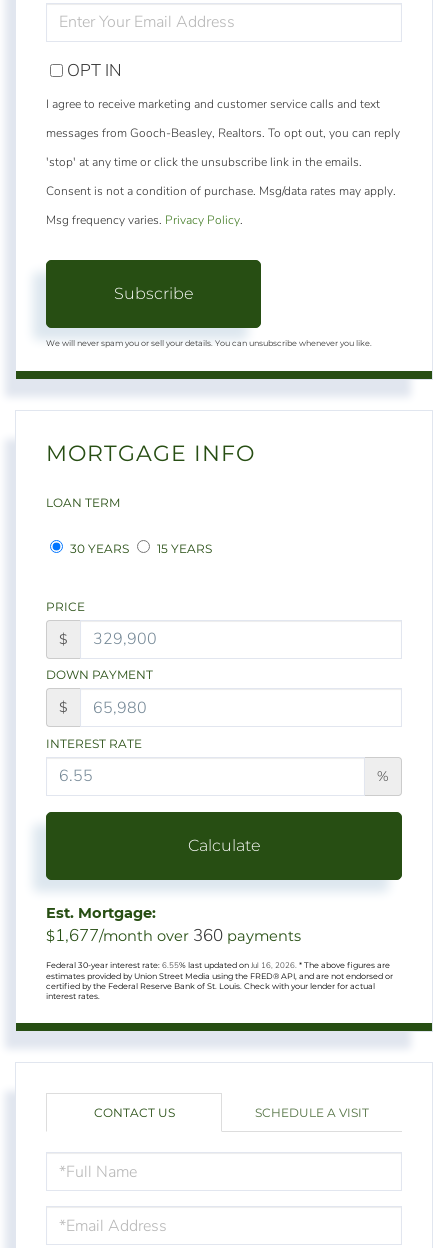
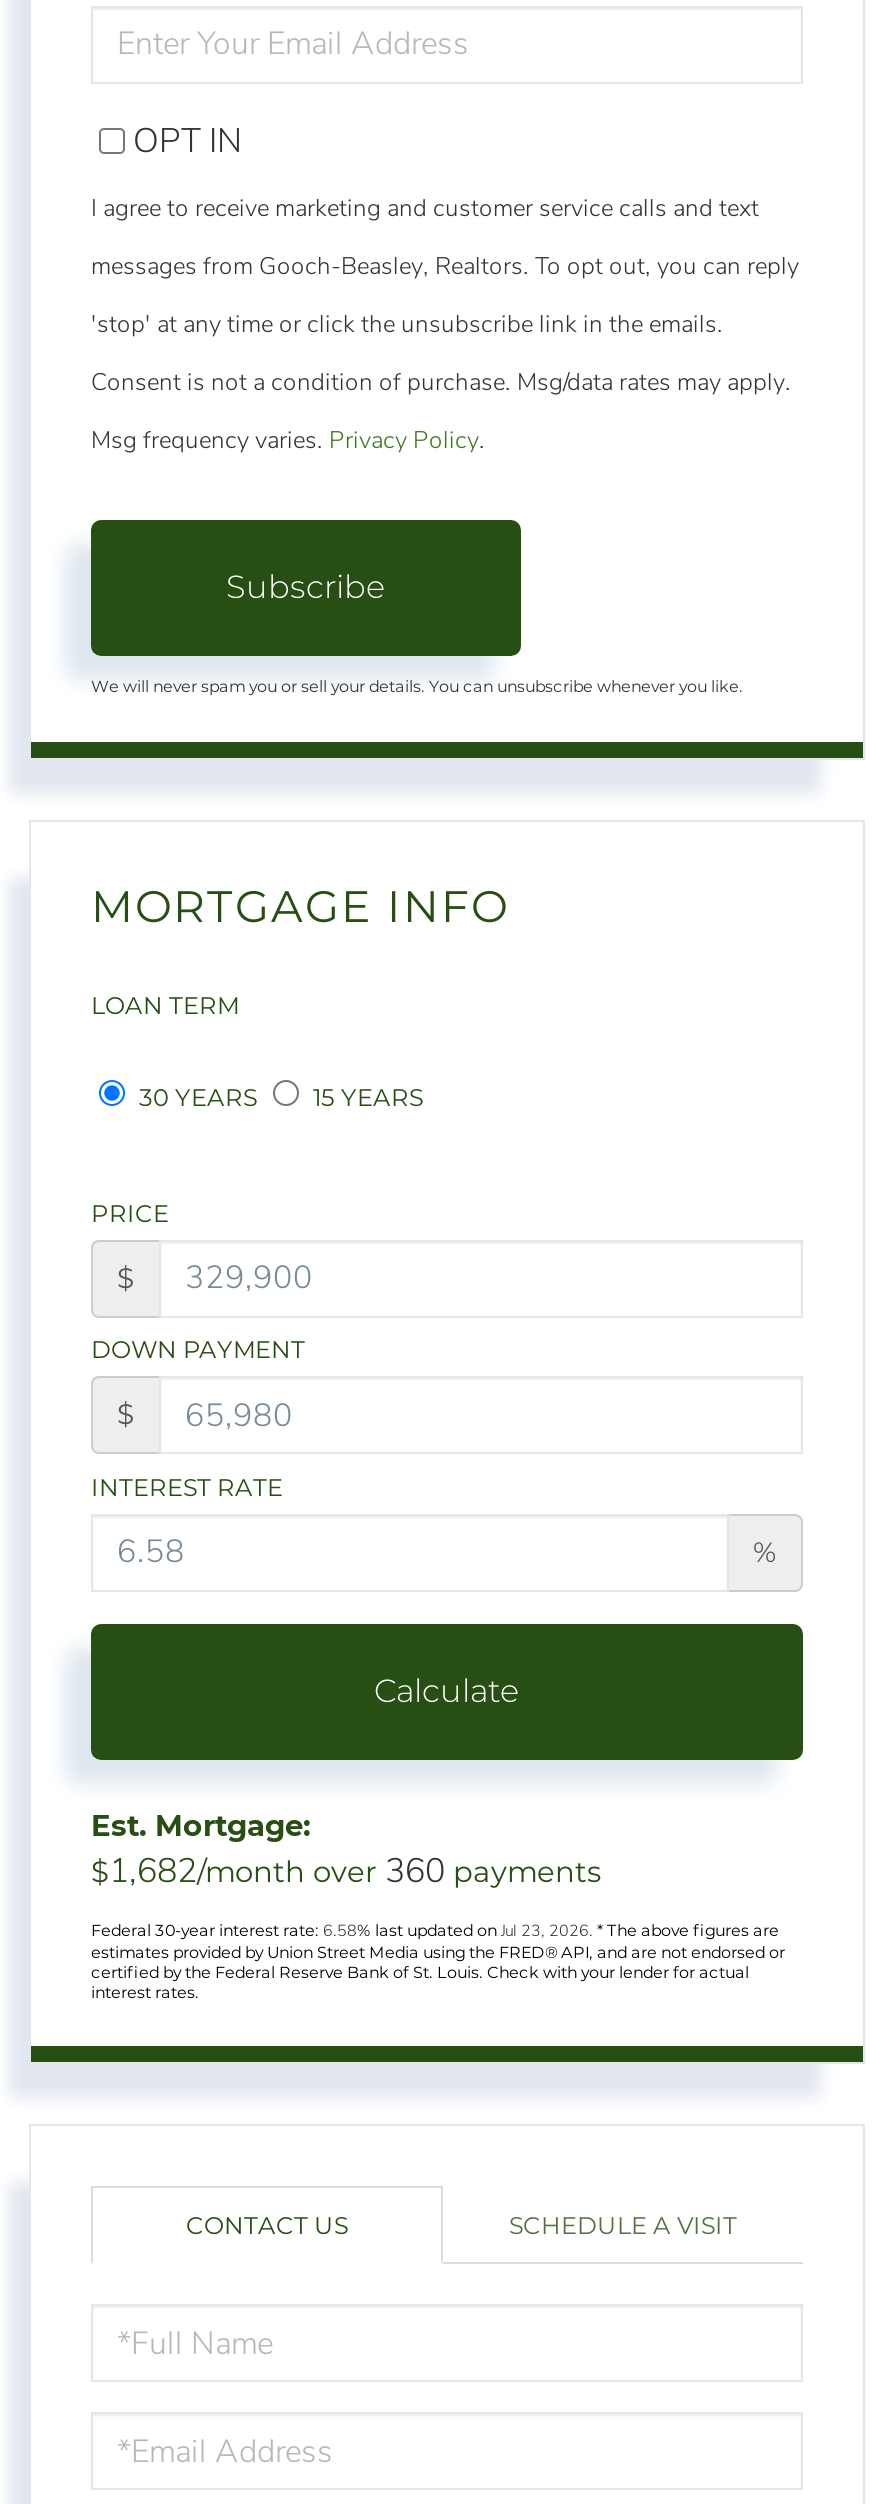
- $1,677/month over 360 payments
+ $1,682/month over 360 payments

- Federal 30-year interest rate: 6.55% last updated on Jul 16, 2026. * The above figures are
+ Federal 30-year interest rate: 6.58% last updated on Jul 23, 2026. * The above figures are
